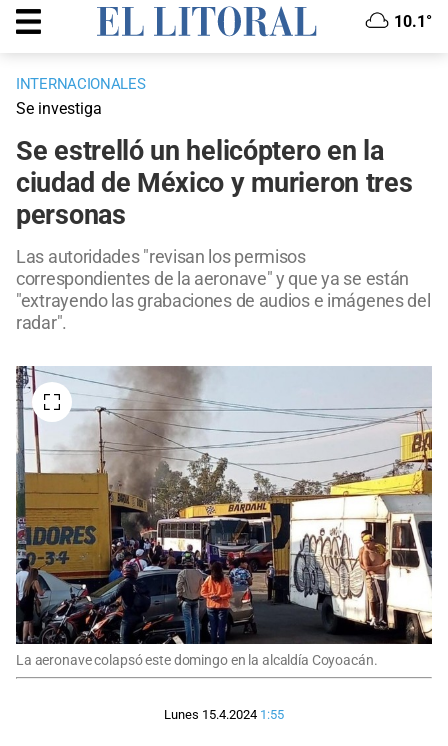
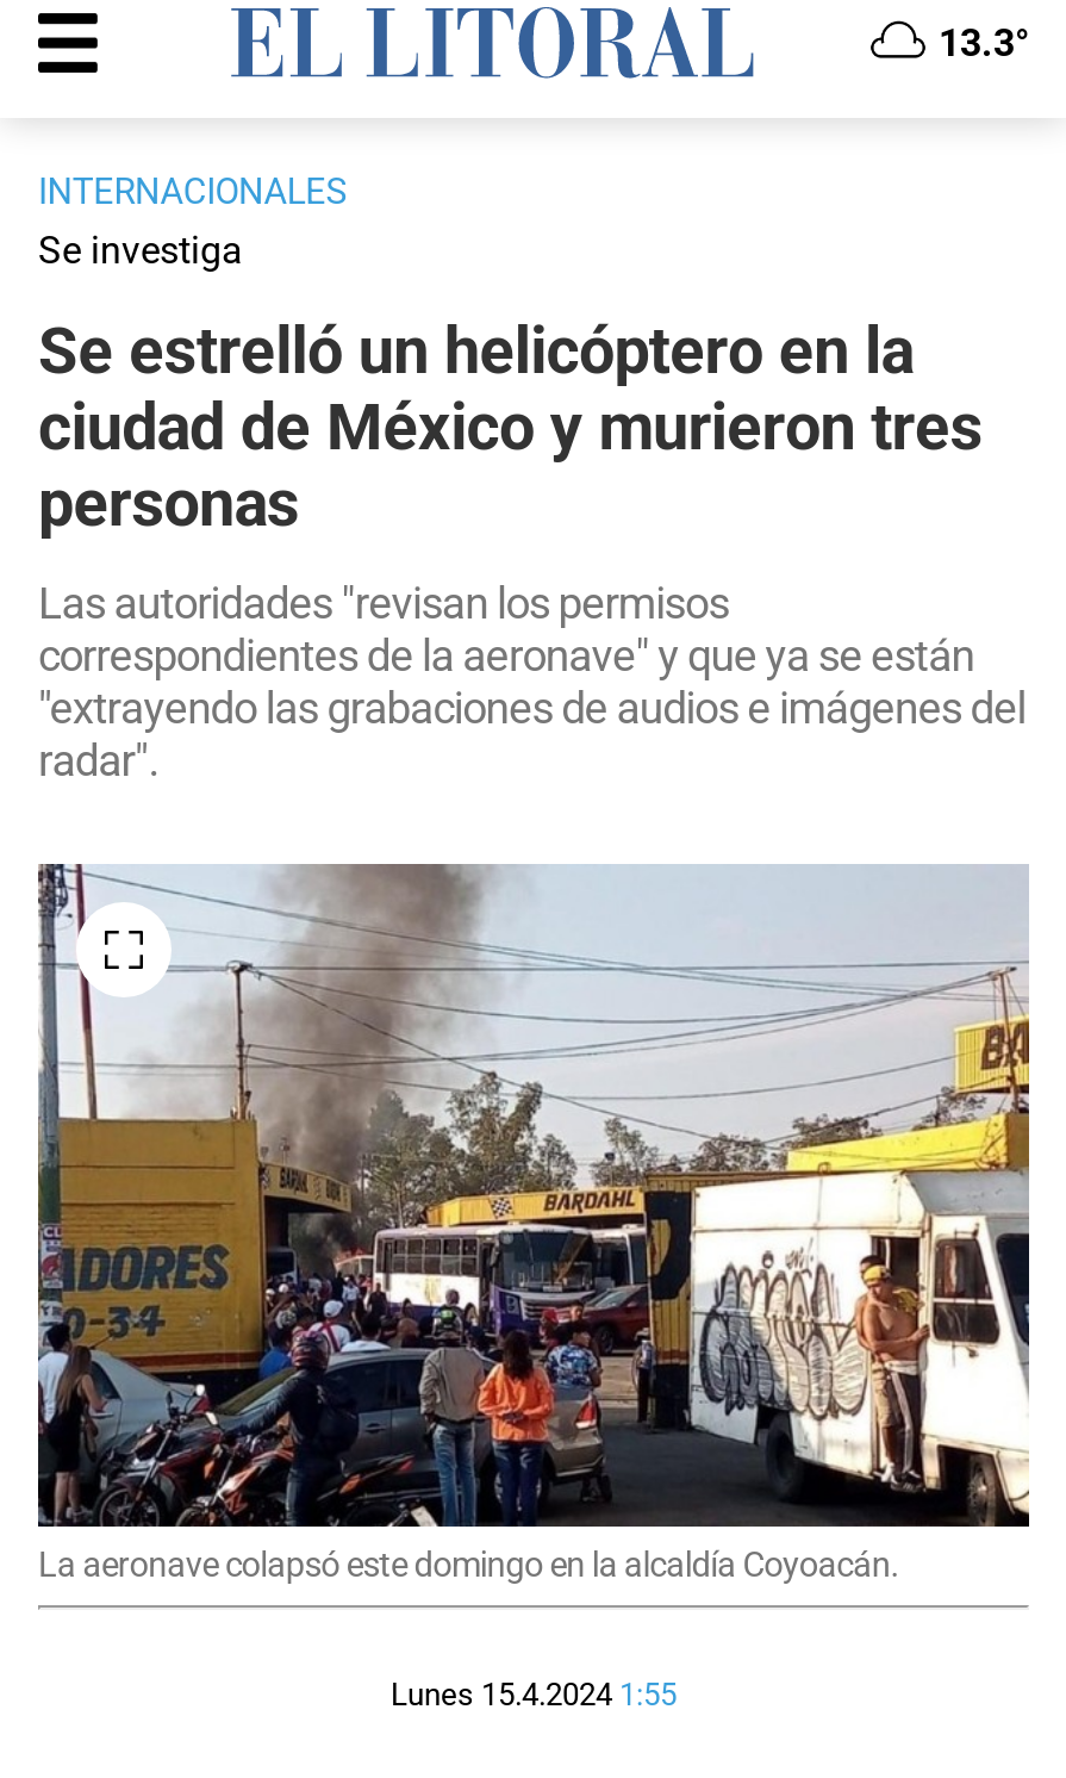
- 10.1°
+ 13.3°
